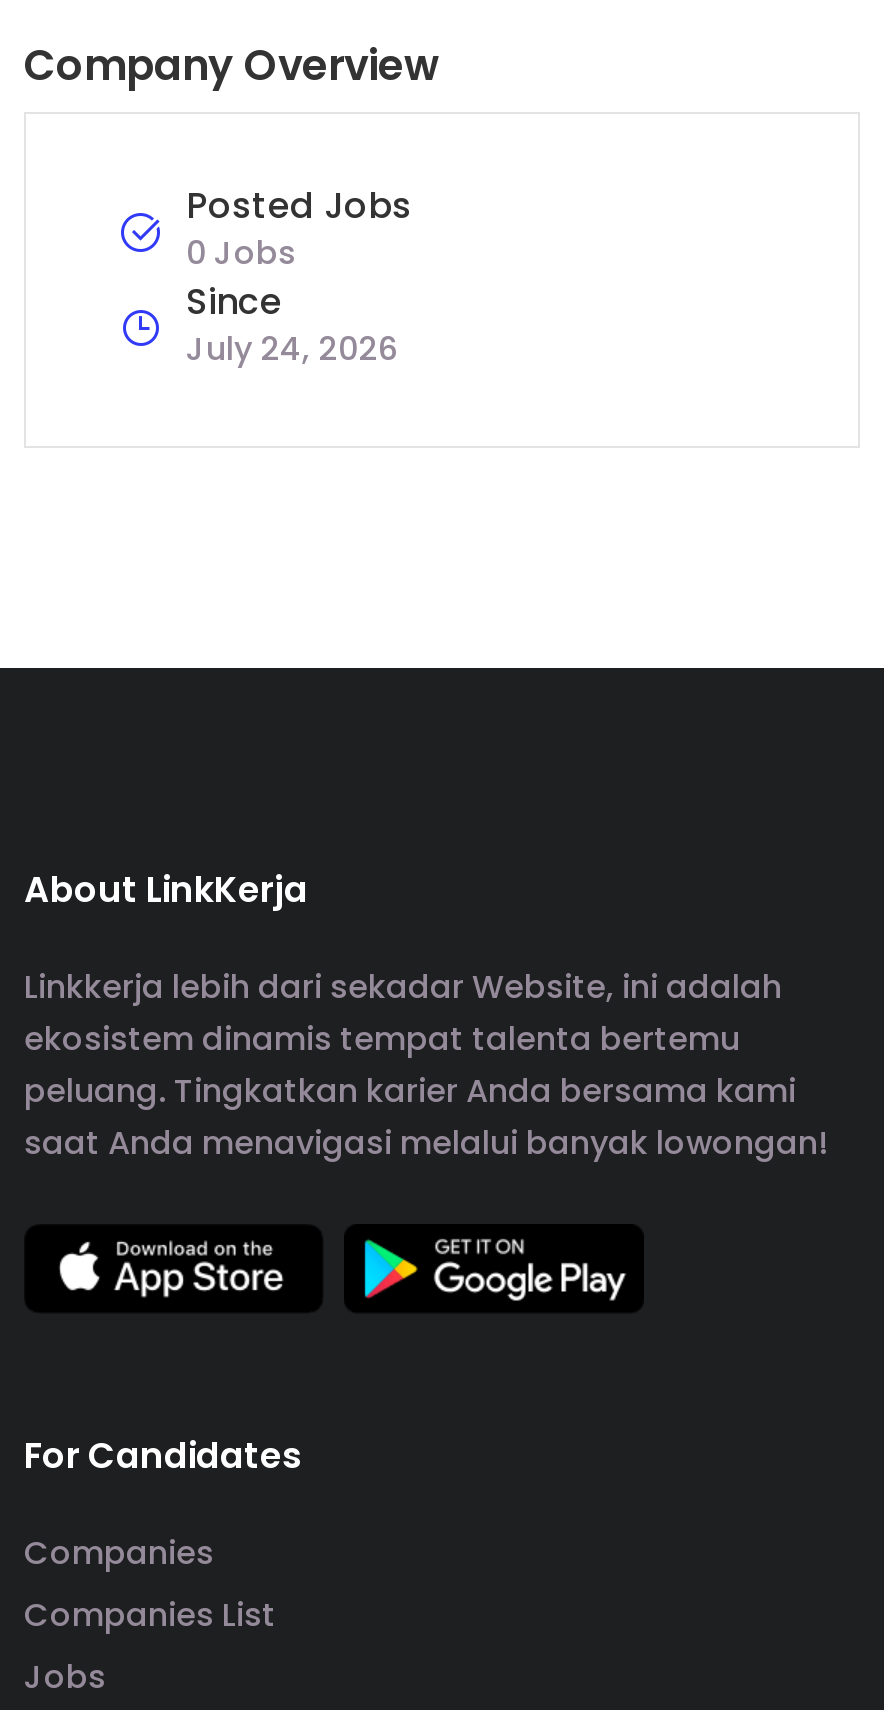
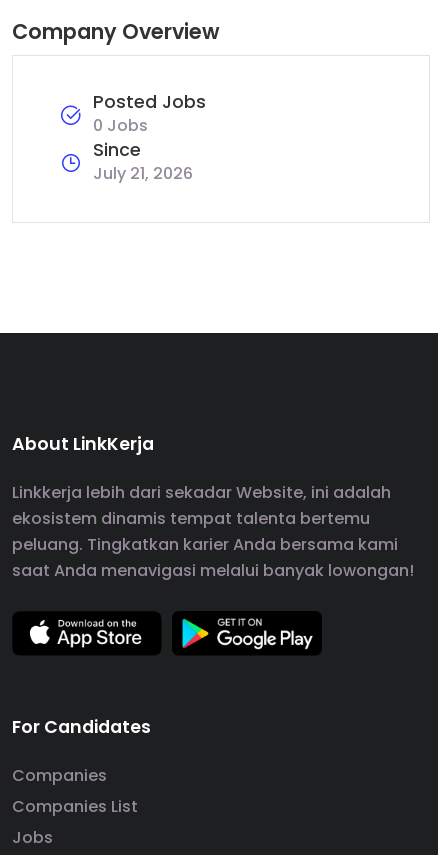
- July 24, 2026
+ July 21, 2026
